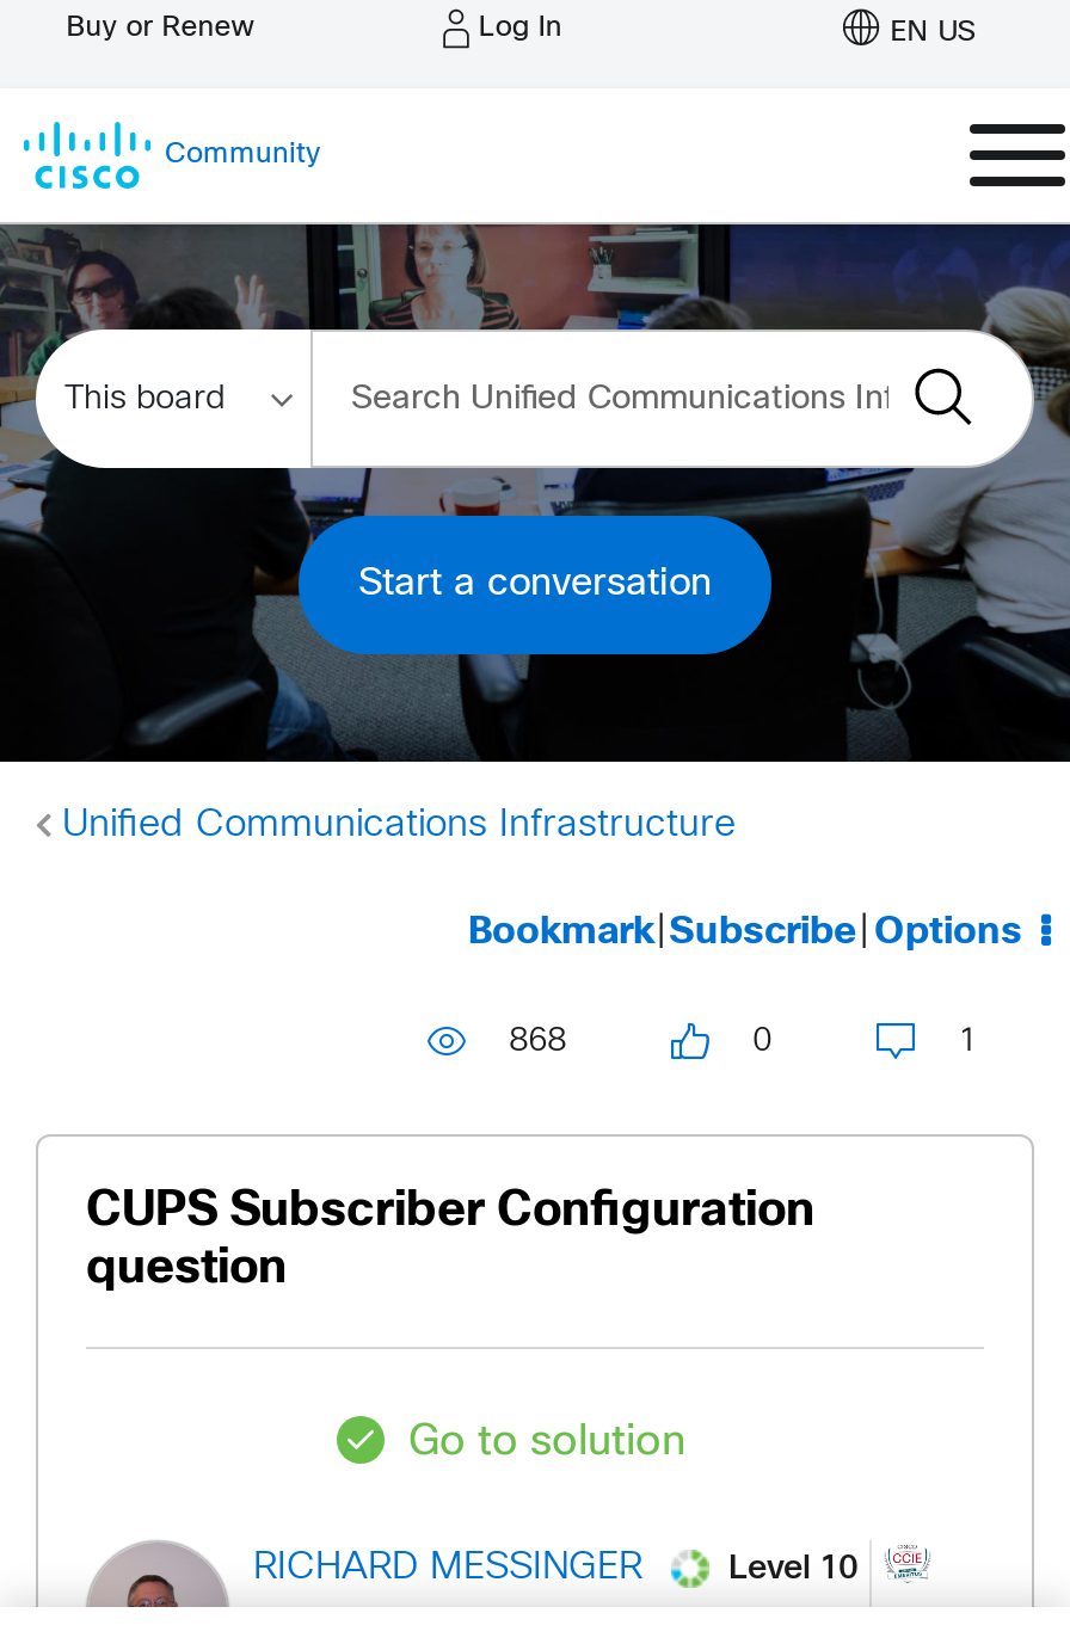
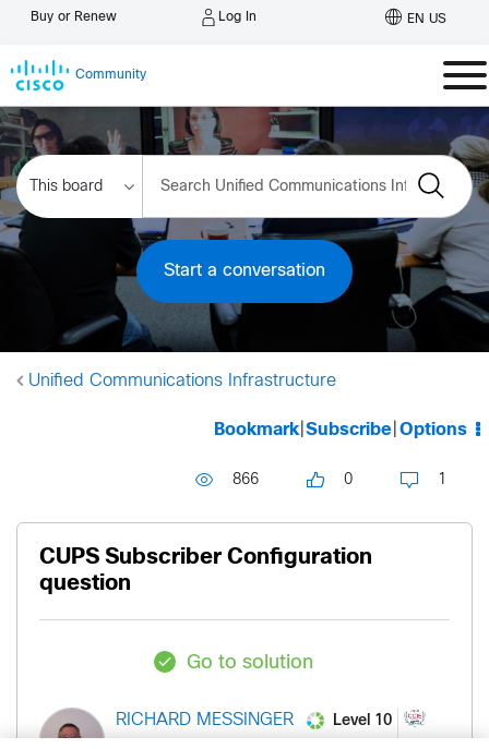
- 868
+ 866
